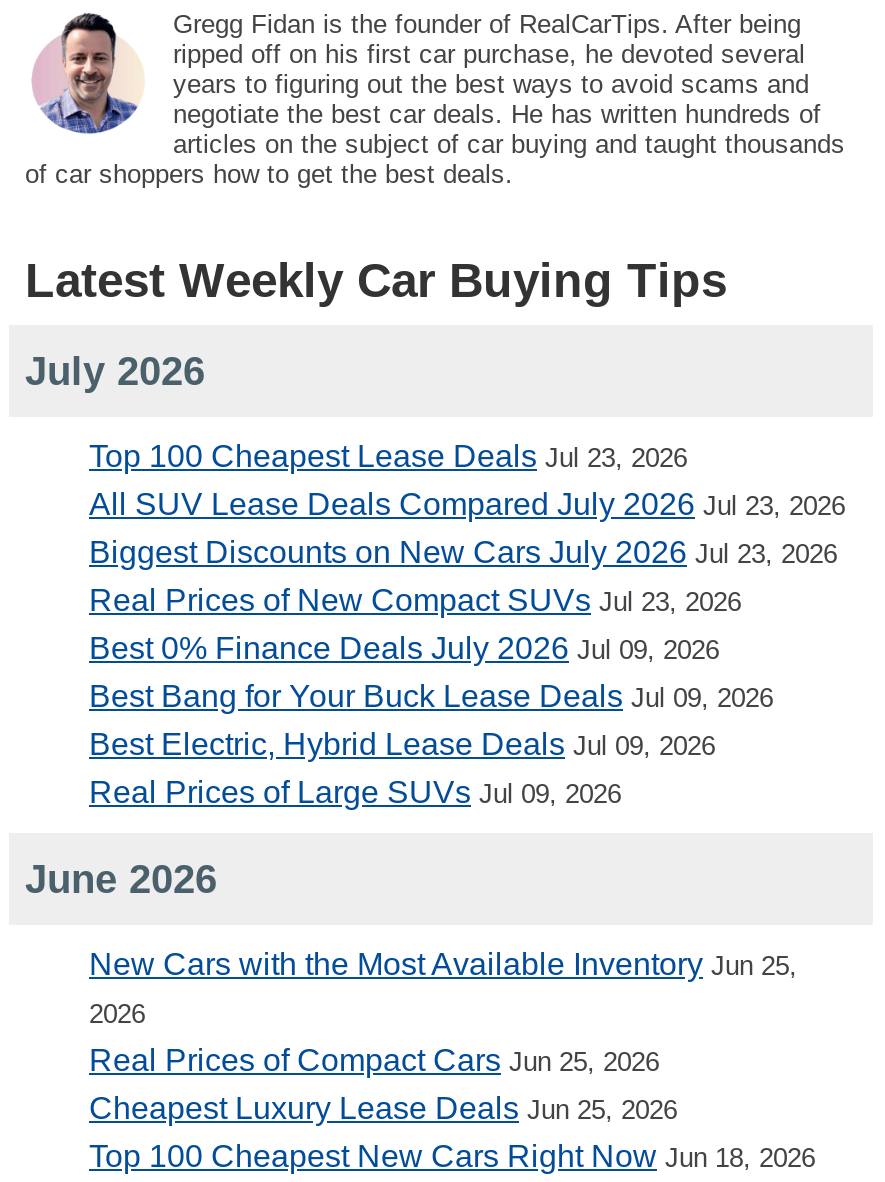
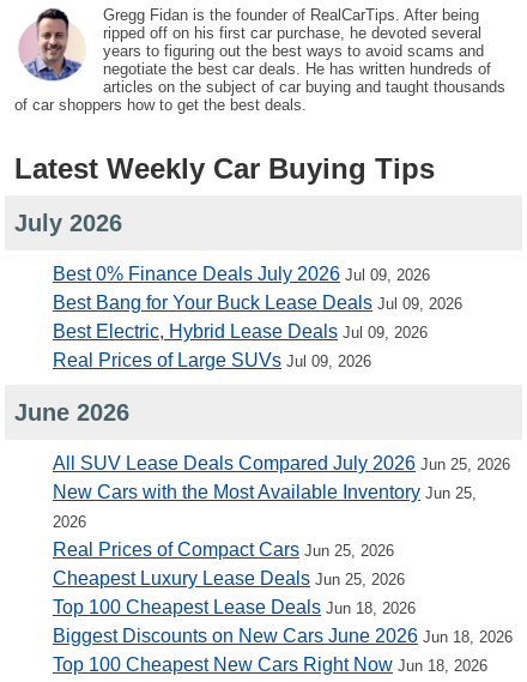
- Top 100 Cheapest Lease Deals Jul 23, 2026
- All SUV Lease Deals Compared July 2026 Jul 23, 2026
- Biggest Discounts on New Cars July 2026 Jul 23, 2026
- Real Prices of New Compact SUVs Jul 23, 2026

moved up: Best 0% Finance Deals July 2026 Jul 09, 2026 | Best Bang for Your Buck Lease Deals Jul 09, 2026 | Best Electric, Hybrid Lease Deals Jul 09, 2026 | Real Prices of Large SUVs Jul 09, 2026 | June 2026

+ All SUV Lease Deals Compared July 2026 Jun 25, 2026

moved up: New Cars with the Most Available Inventory Jun 25, | 2026 | Real Prices of Compact Cars Jun 25, 2026 | Cheapest Luxury Lease Deals Jun 25, 2026

+ Top 100 Cheapest Lease Deals Jun 18, 2026
+ Biggest Discounts on New Cars June 2026 Jun 18, 2026
